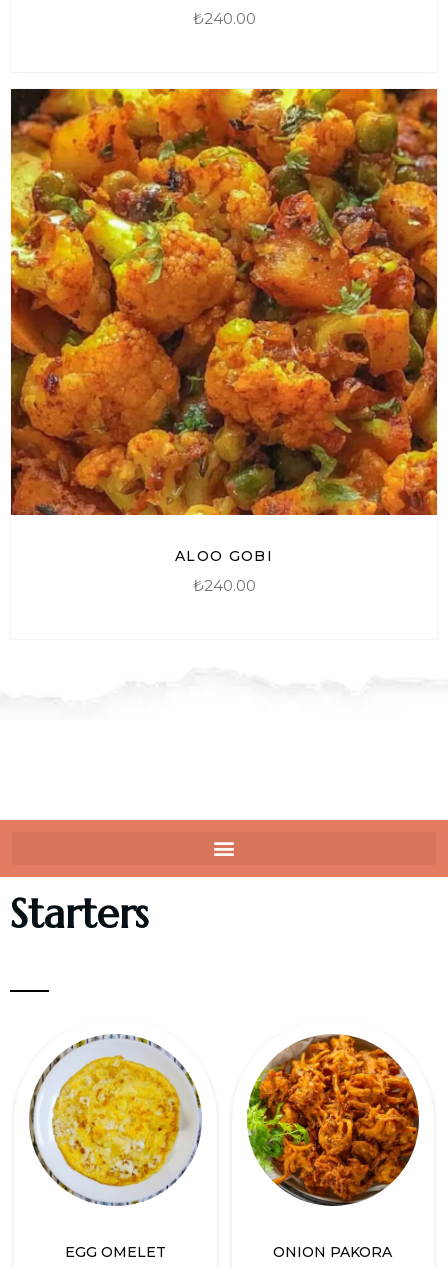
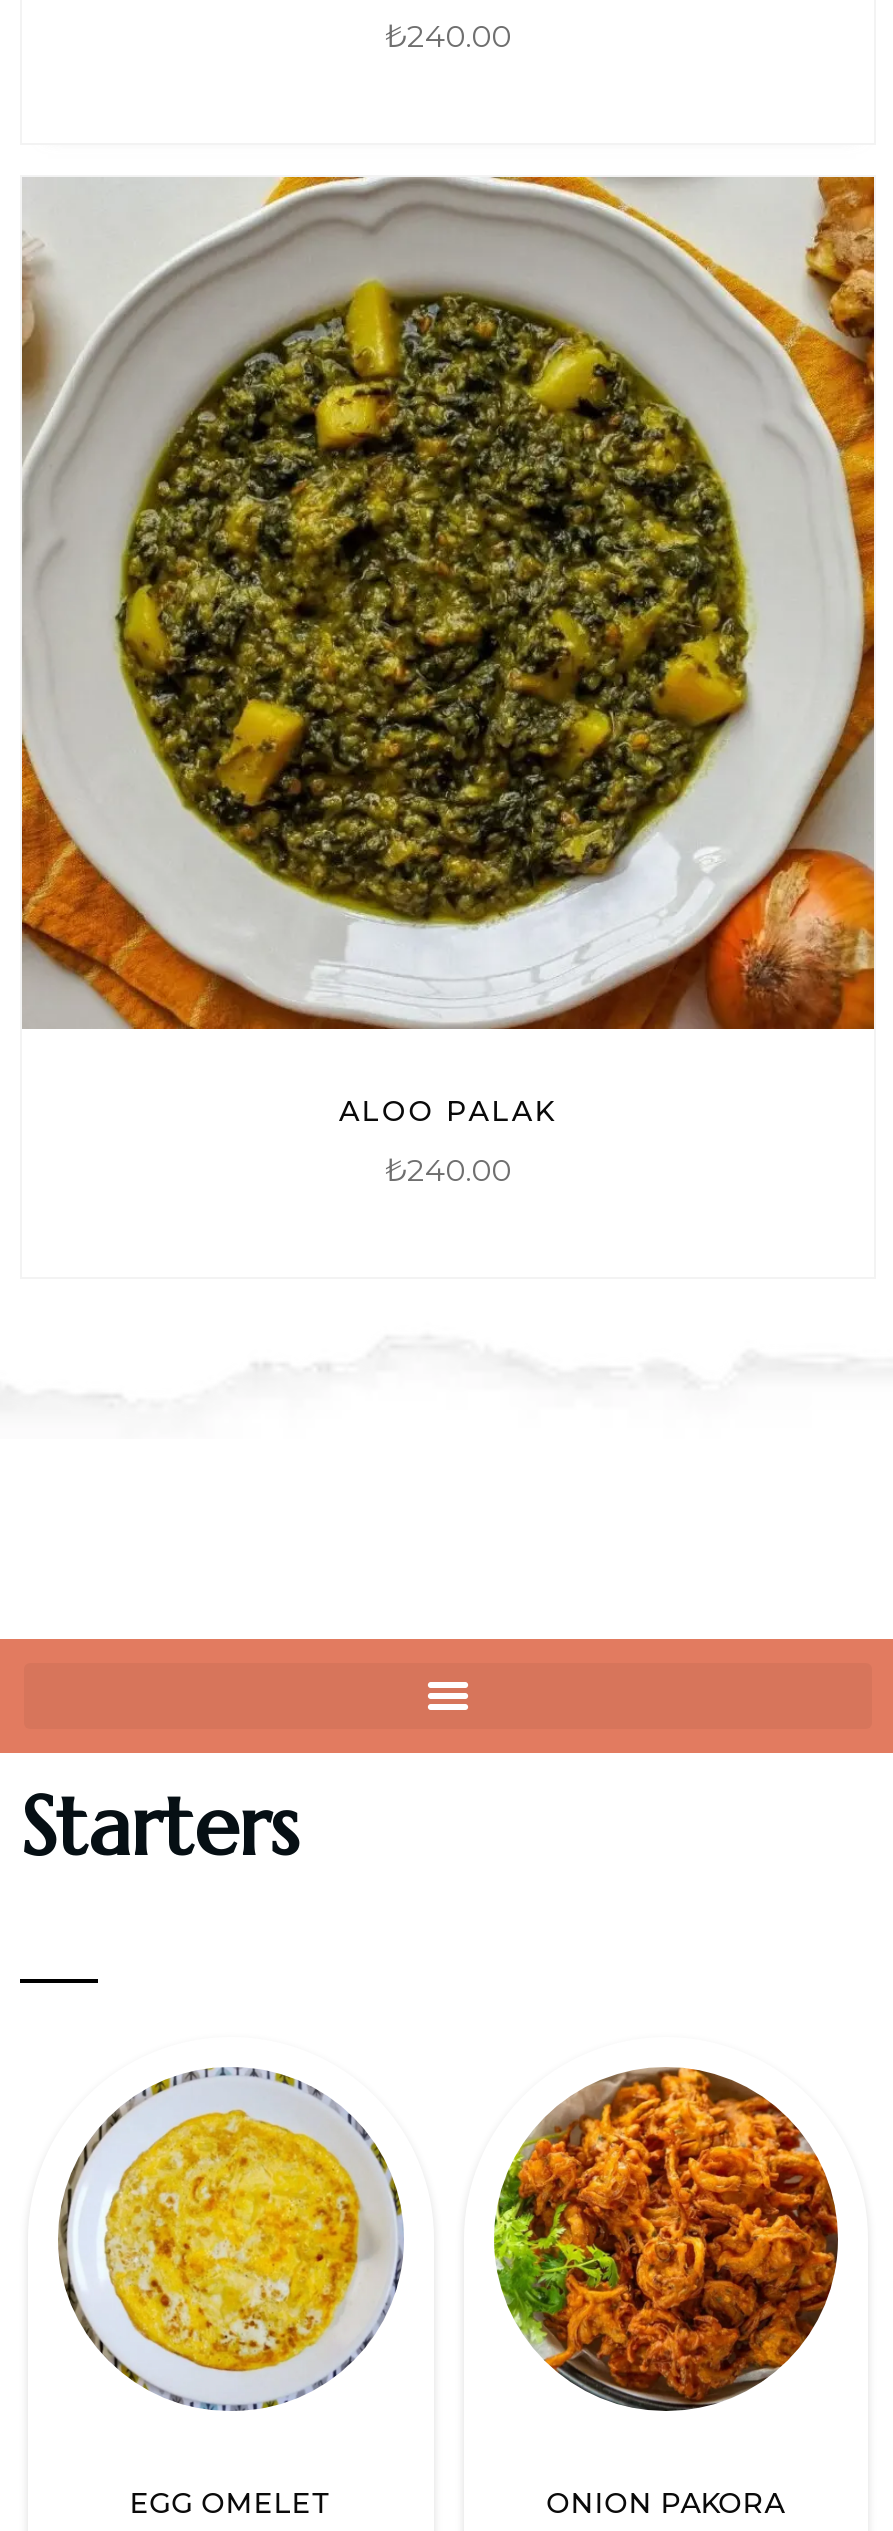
- [image]
- ALOO GOBI
+ [image]
+ ALOO PALAK
